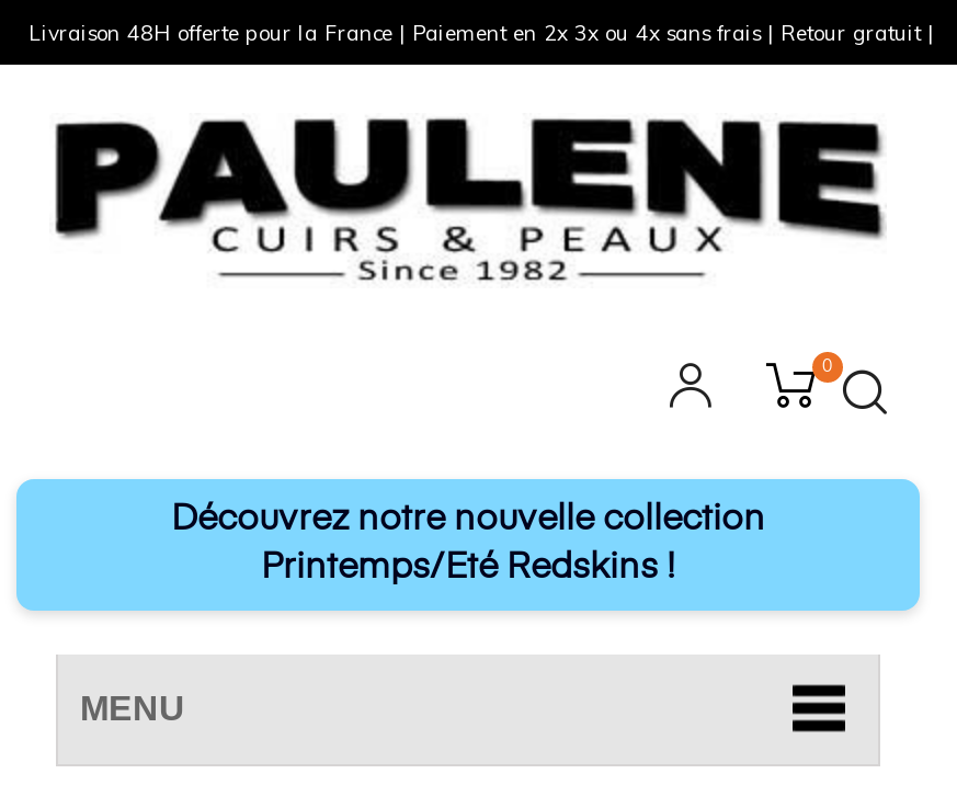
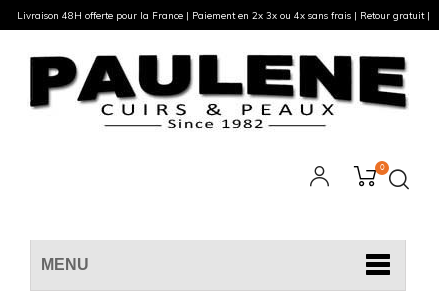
- [image]
- Découvrez notre nouvelle collection
- Printemps/Eté Redskins !
